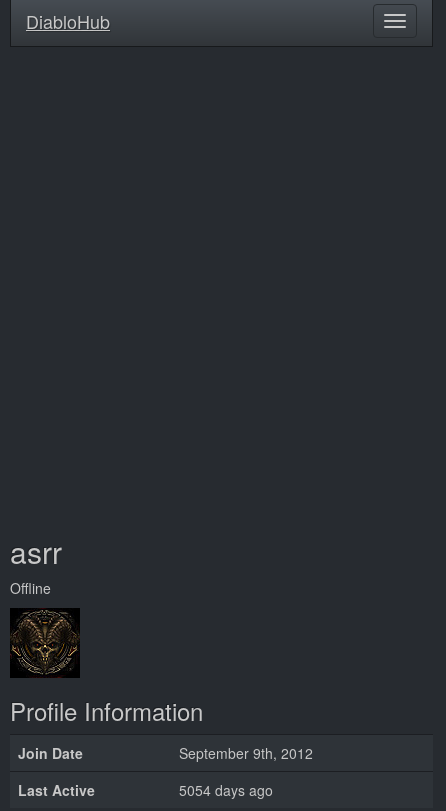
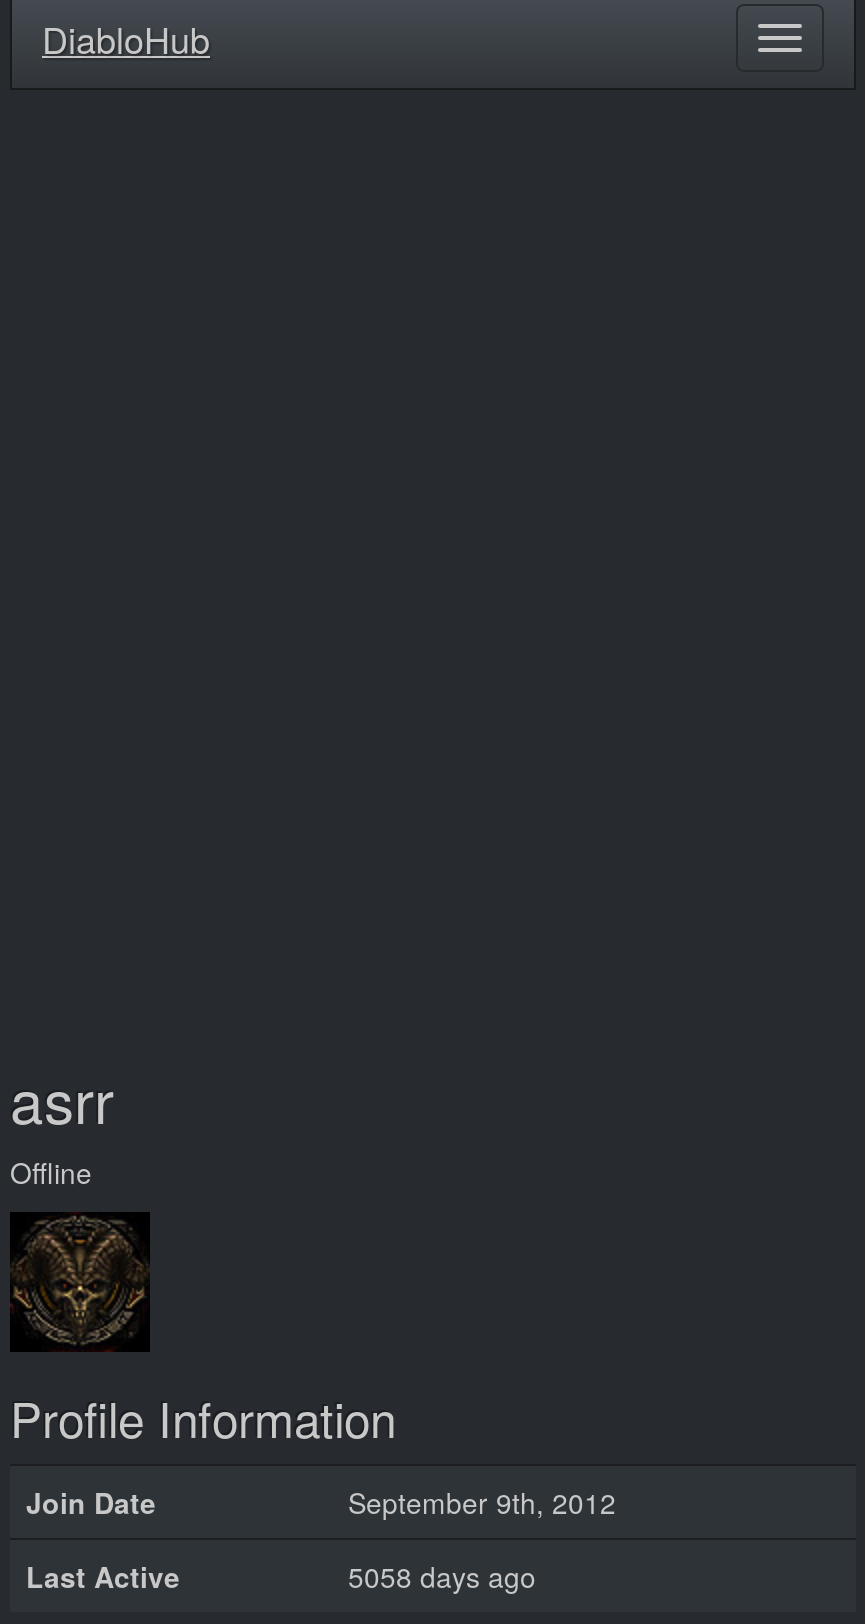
- 5054 days ago
+ 5058 days ago
